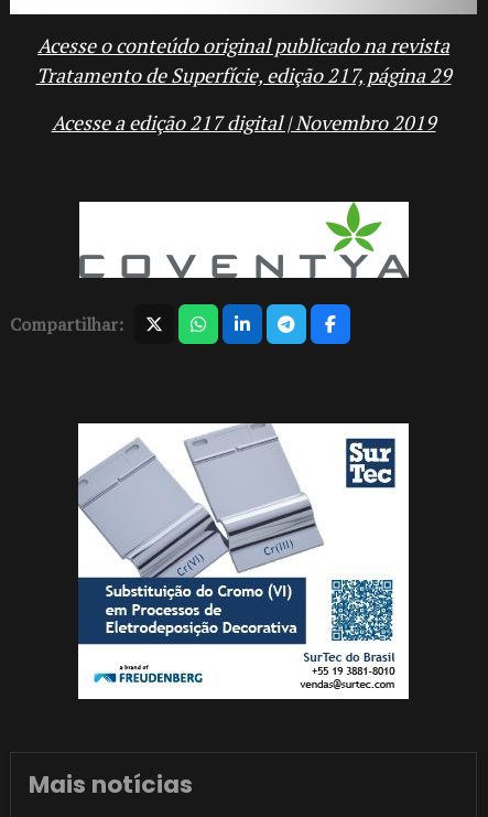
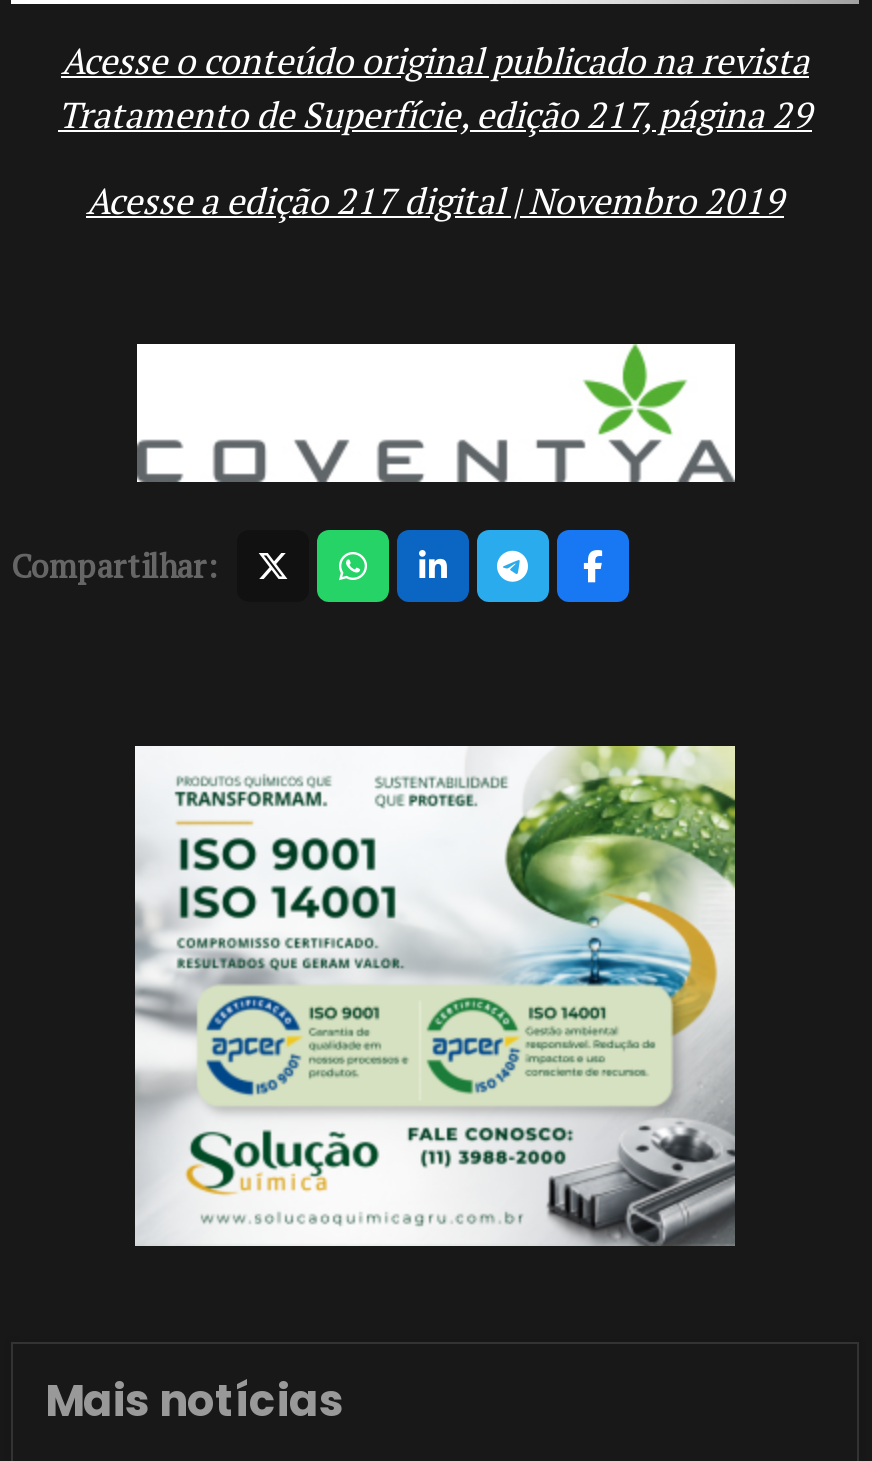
- [image]
+ [image]
